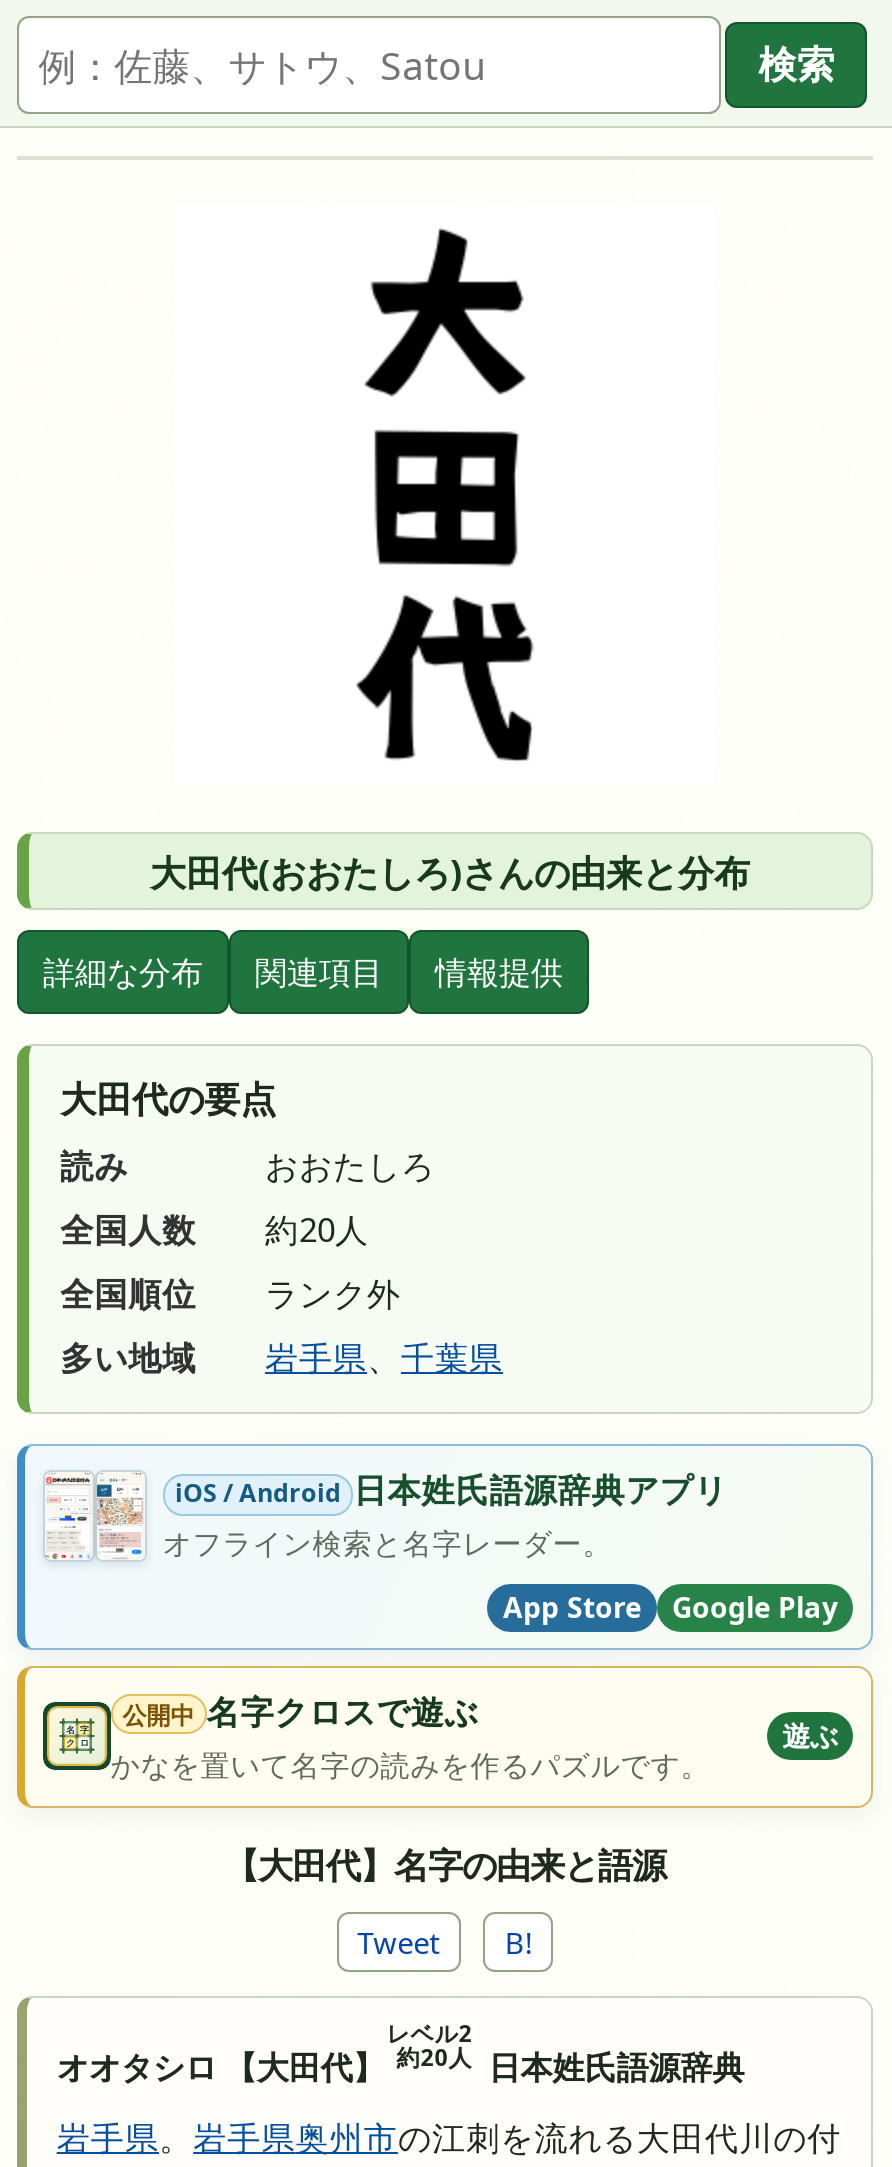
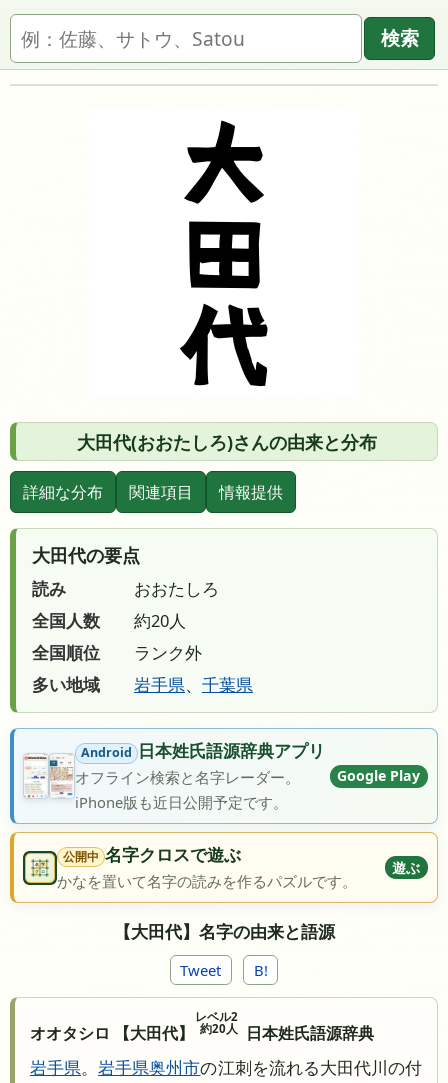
- [image]
- iOS / Android 日本姓氏語源辞典アプリ
+ [image]
+ Android 日本姓氏語源辞典アプリ

- App Store
+ iPhone版も近日公開予定です。

moved up: Google Play
